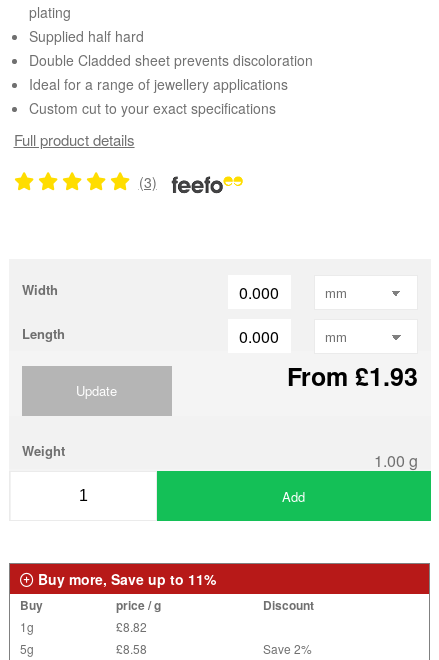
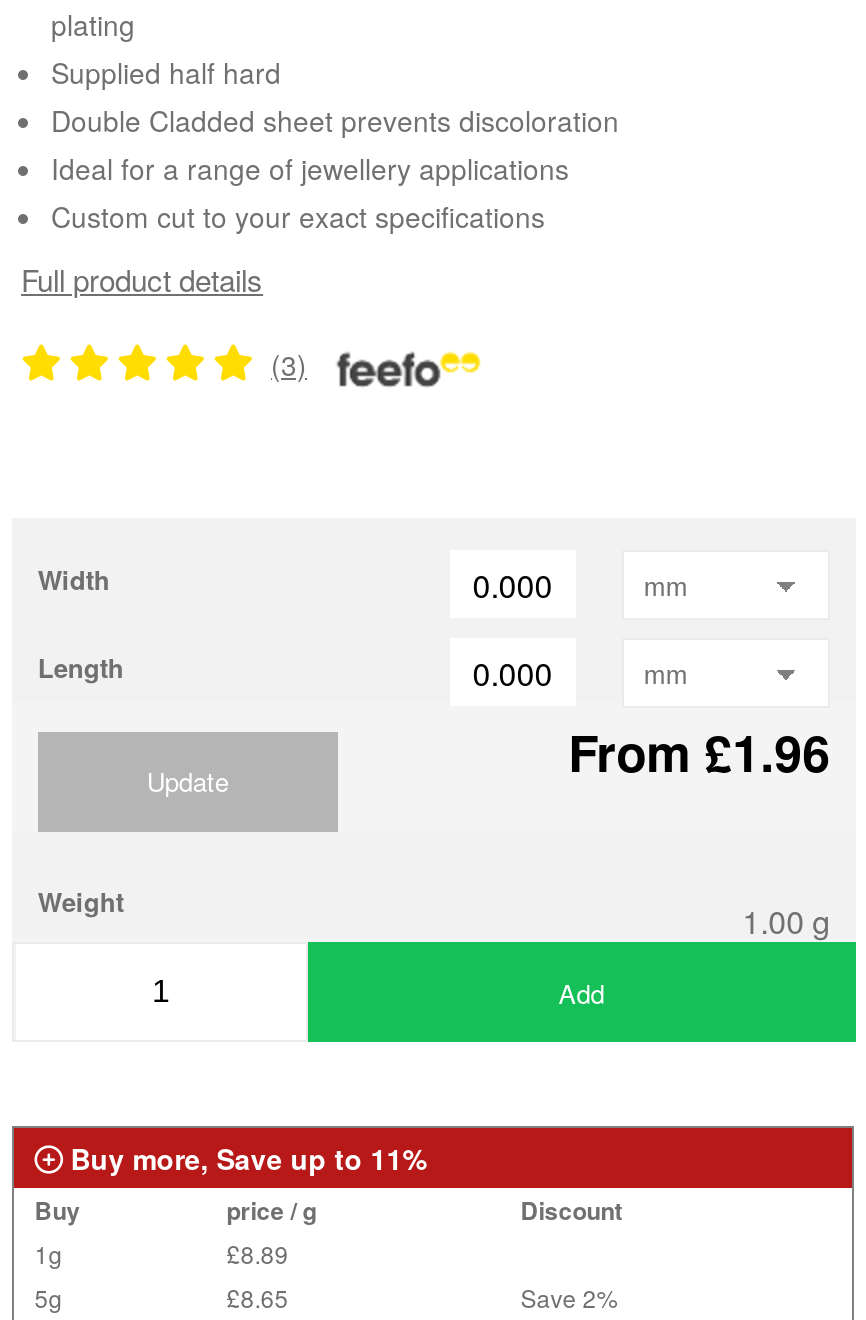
- From £1.93
+ From £1.96

- £8.82
+ £8.89

- £8.58
+ £8.65
